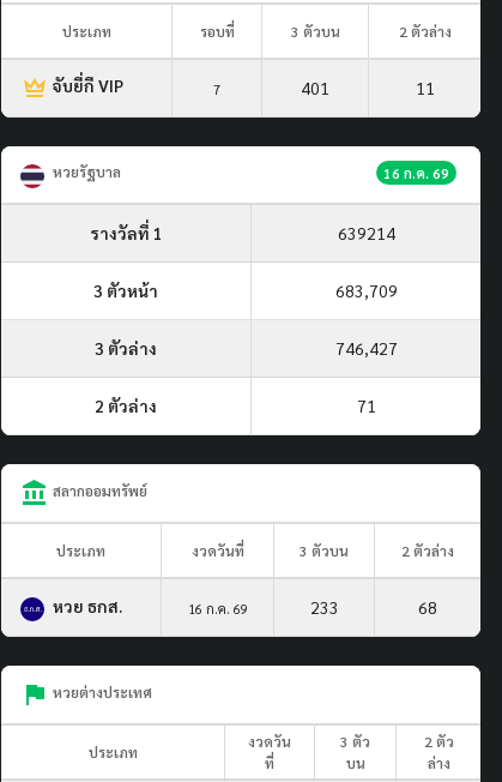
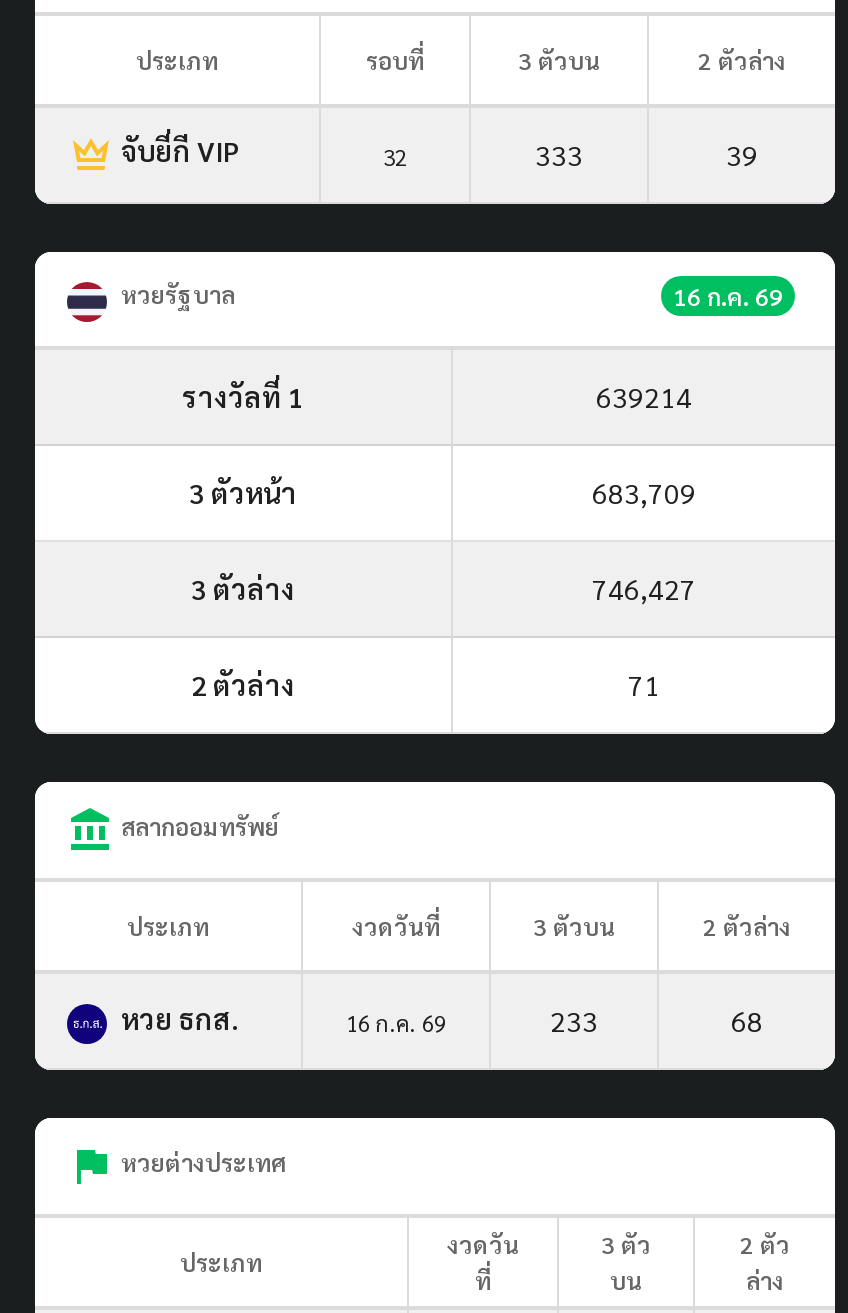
- 7
+ 32

- 401
+ 333

- 11
+ 39
